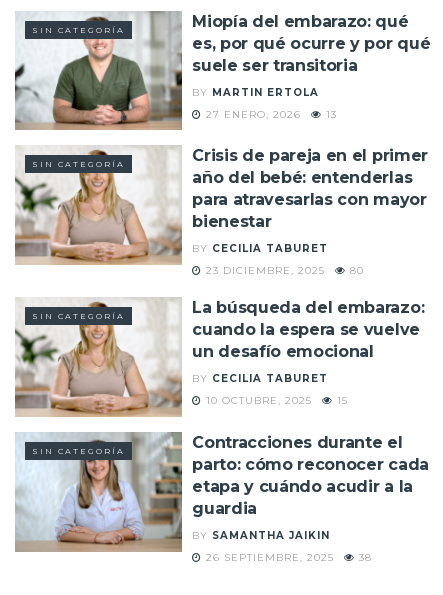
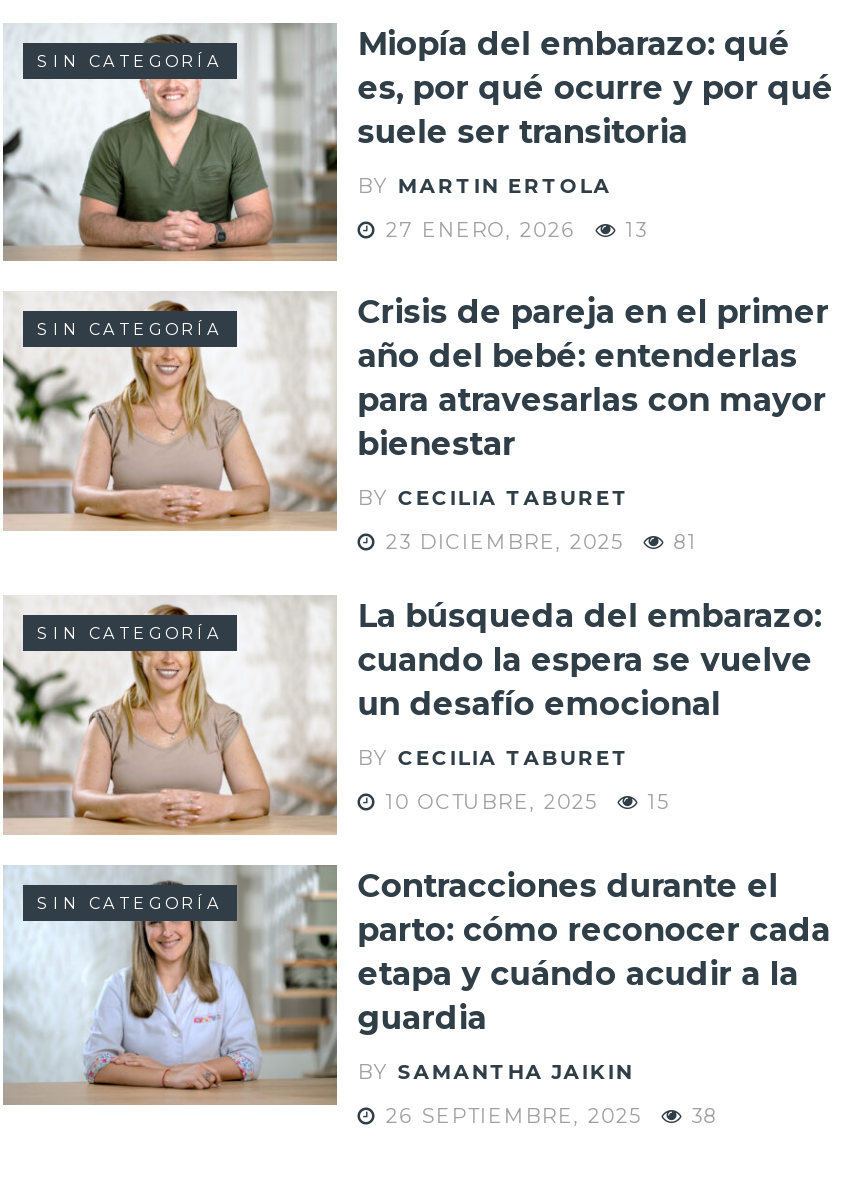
- 23 DICIEMBRE, 2025 80
+ 23 DICIEMBRE, 2025 81
